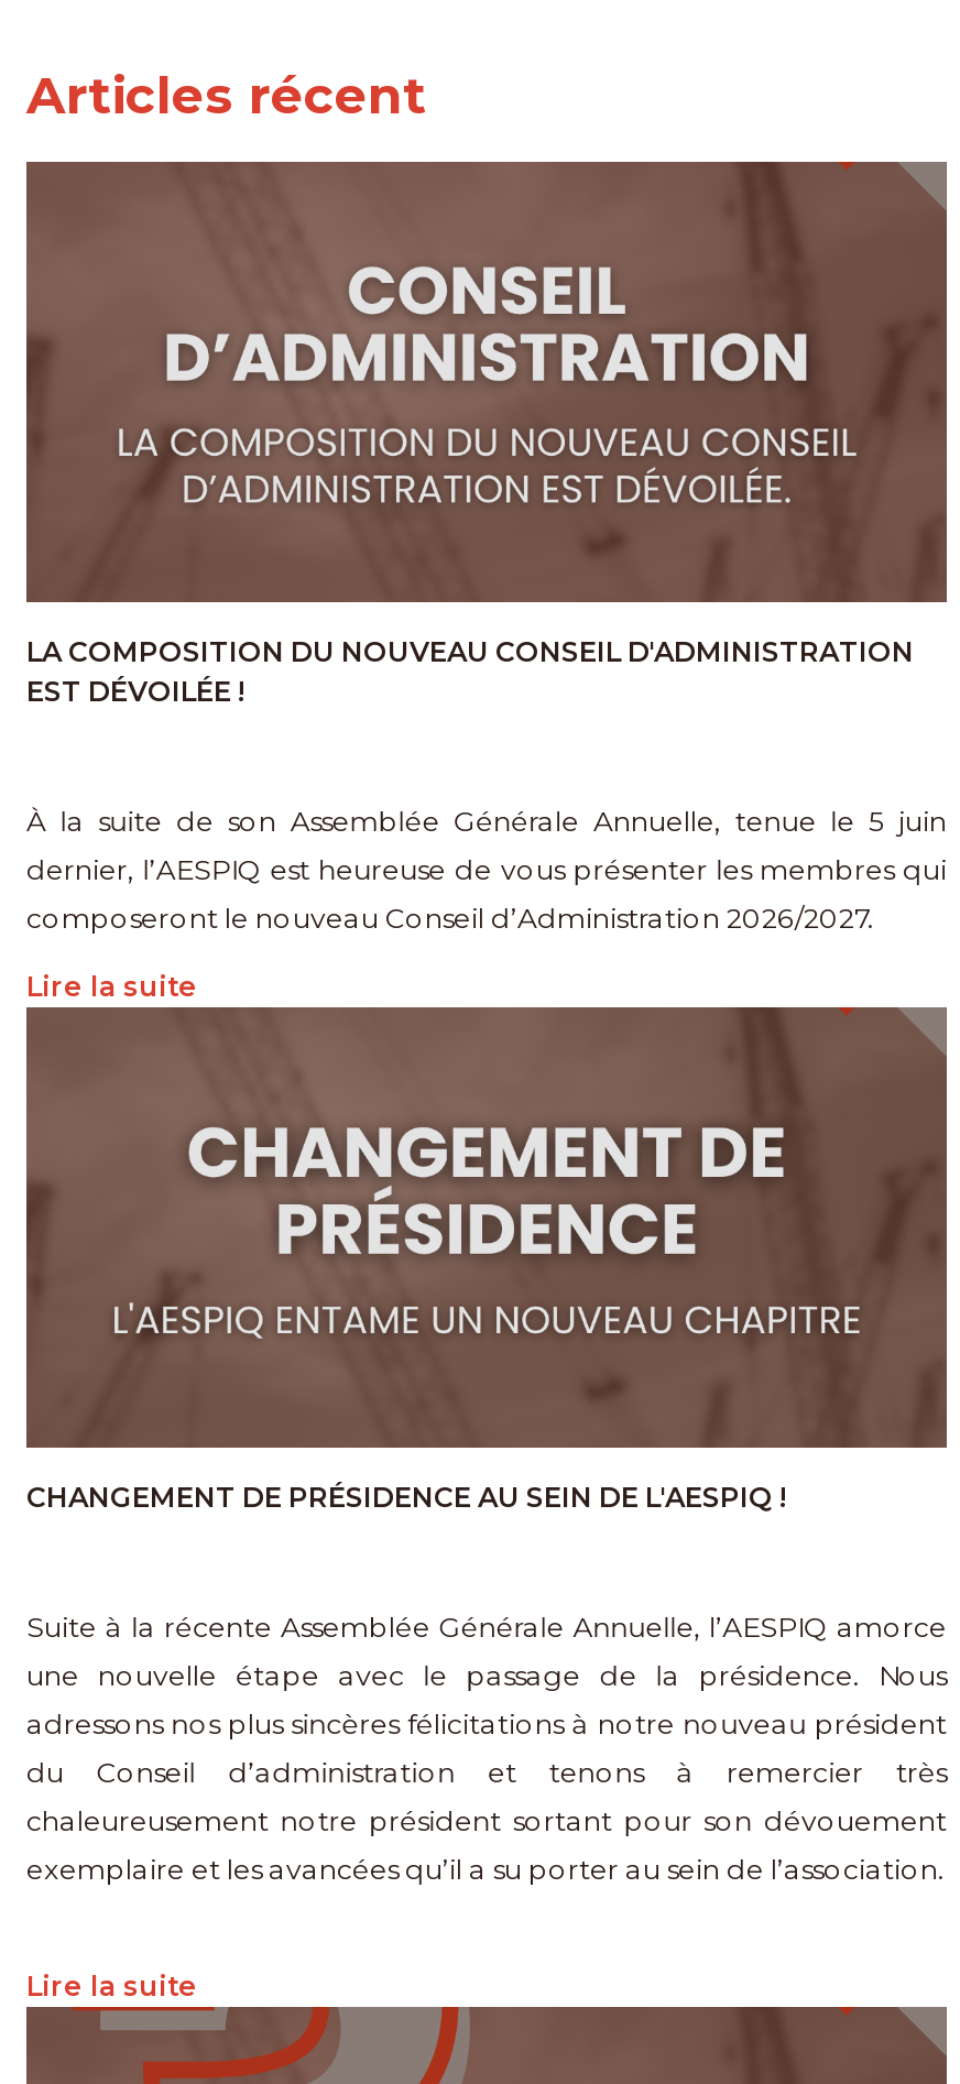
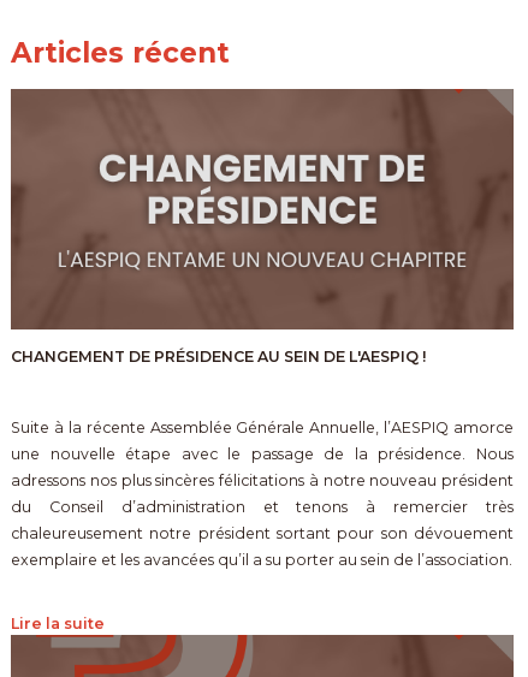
- [image]

- [image]

- LA COMPOSITION DU NOUVEAU CONSEIL D'ADMINISTRATION
- EST DÉVOILÉE !

- À la suite de son Assemblée Générale Annuelle, tenue le 5 juin
- dernier, l’AESPIQ est heureuse de vous présenter les membres qui
- composeront le nouveau Conseil d’Administration 2026/2027.
- Lire la suite
